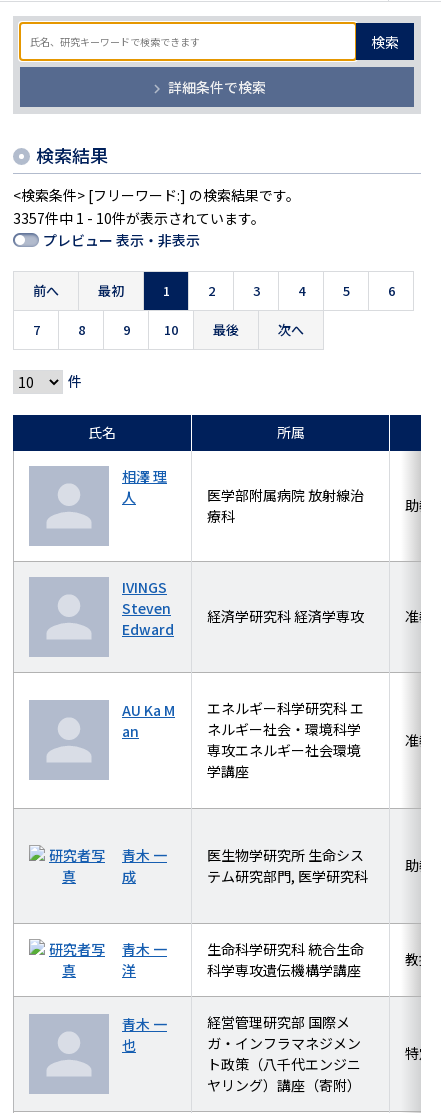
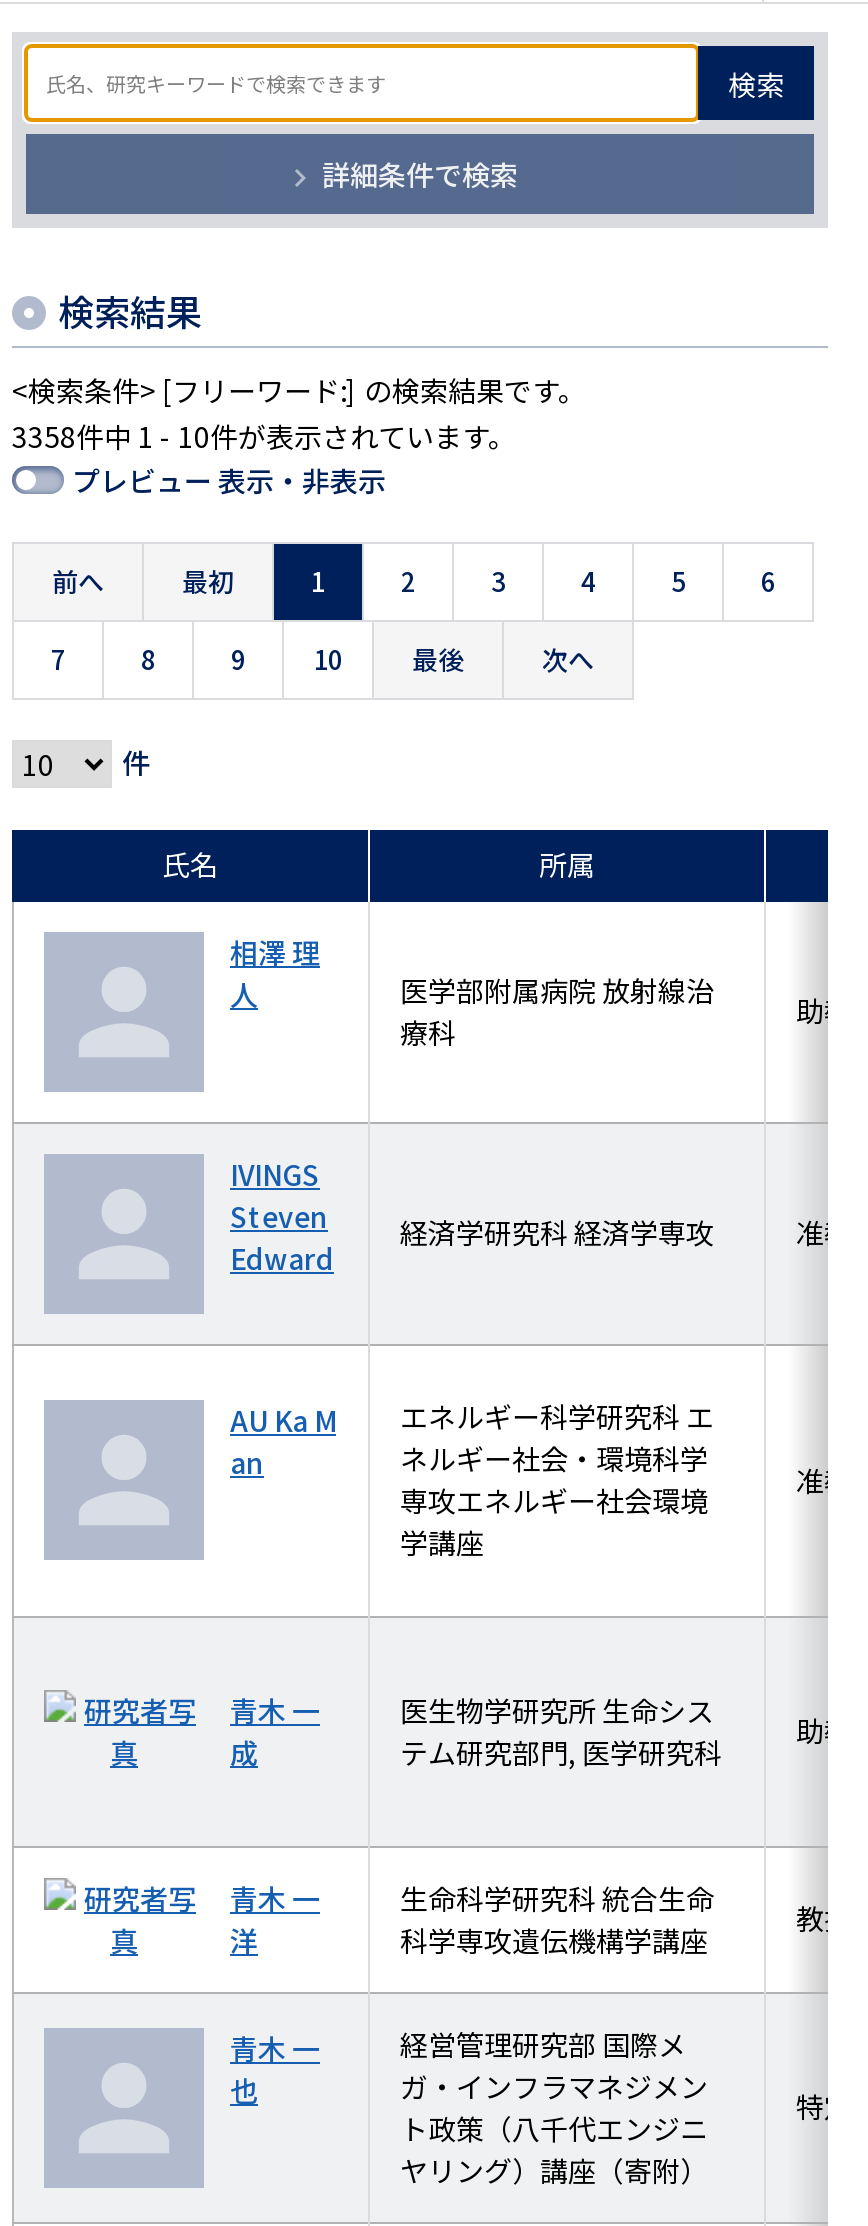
- 3357件中 1 - 10件が表示されています。
+ 3358件中 1 - 10件が表示されています。
